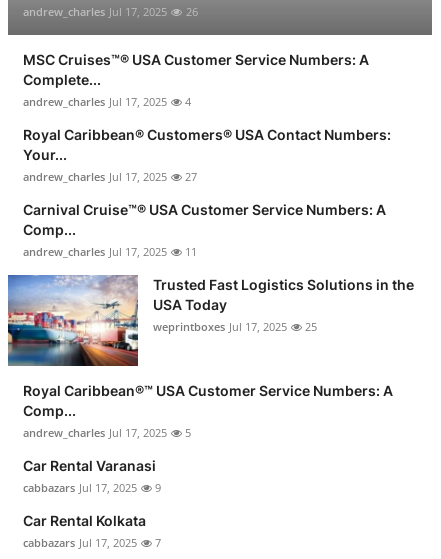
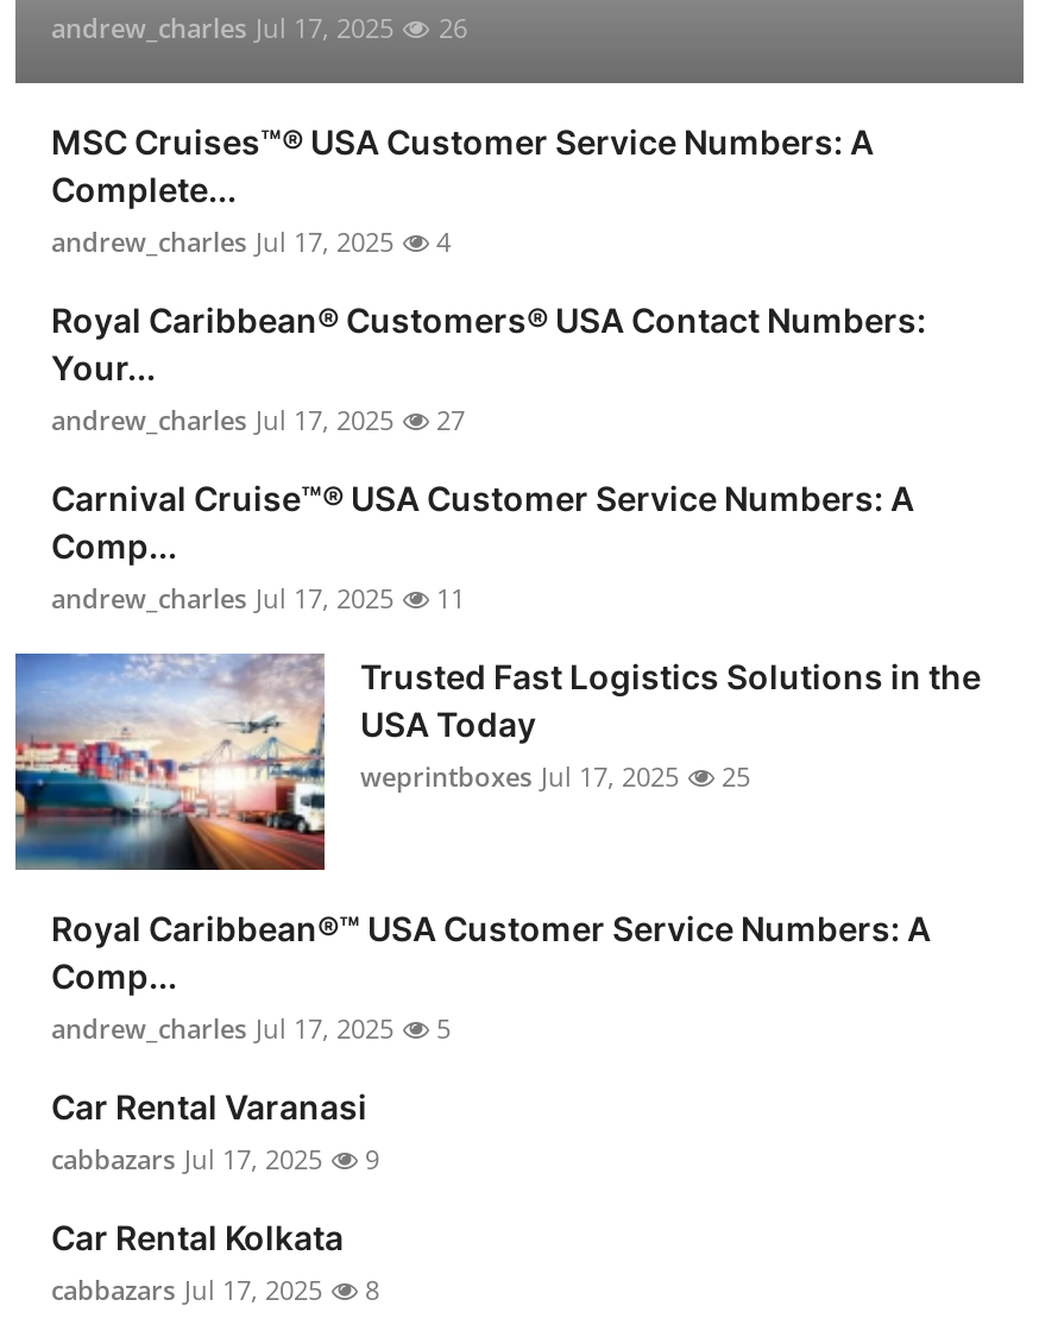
- cabbazars Jul 17, 2025 7
+ cabbazars Jul 17, 2025 8
